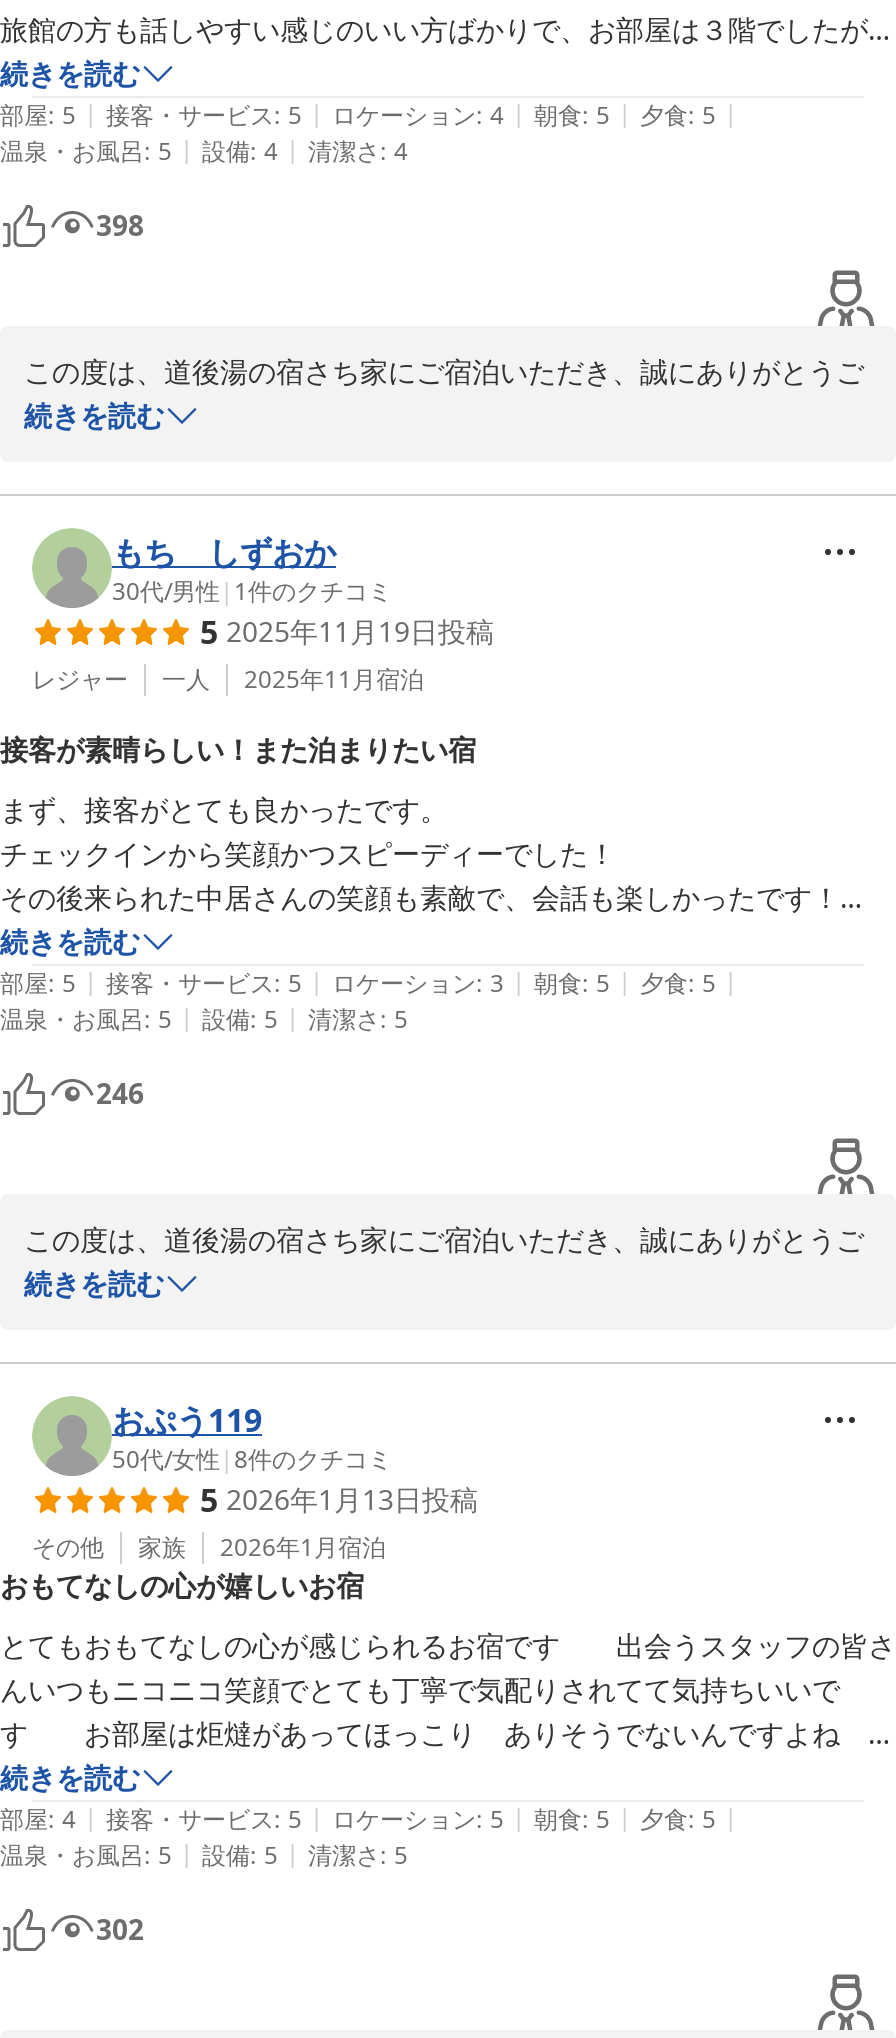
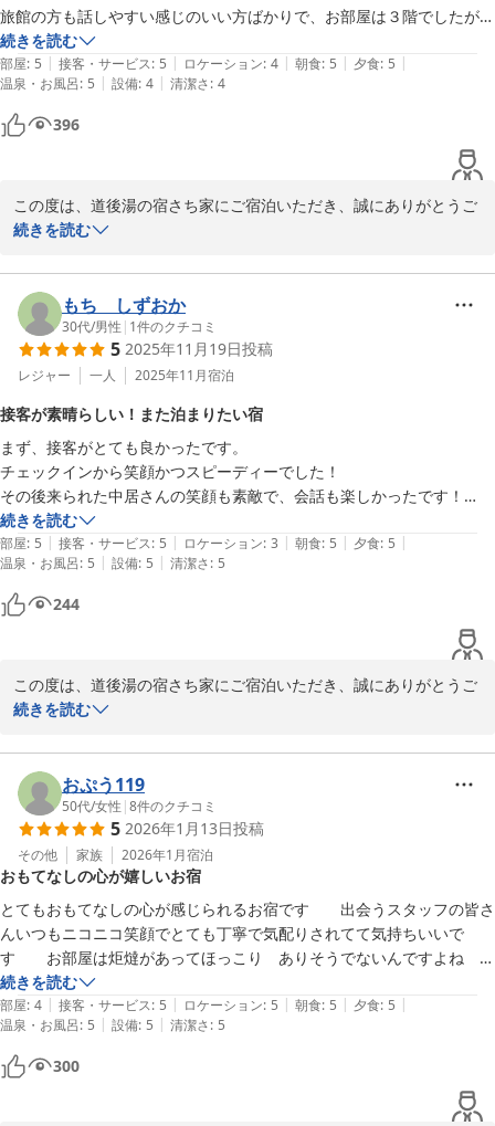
- 398
+ 396

- 246
+ 244

- 302
+ 300
